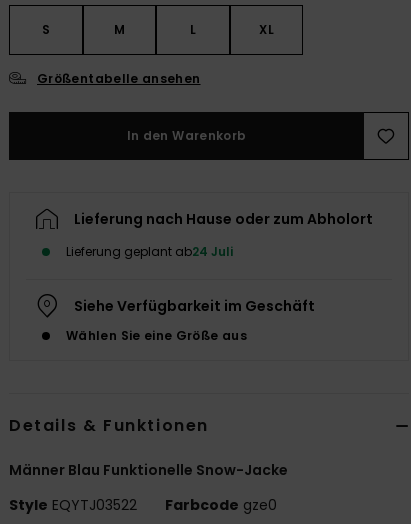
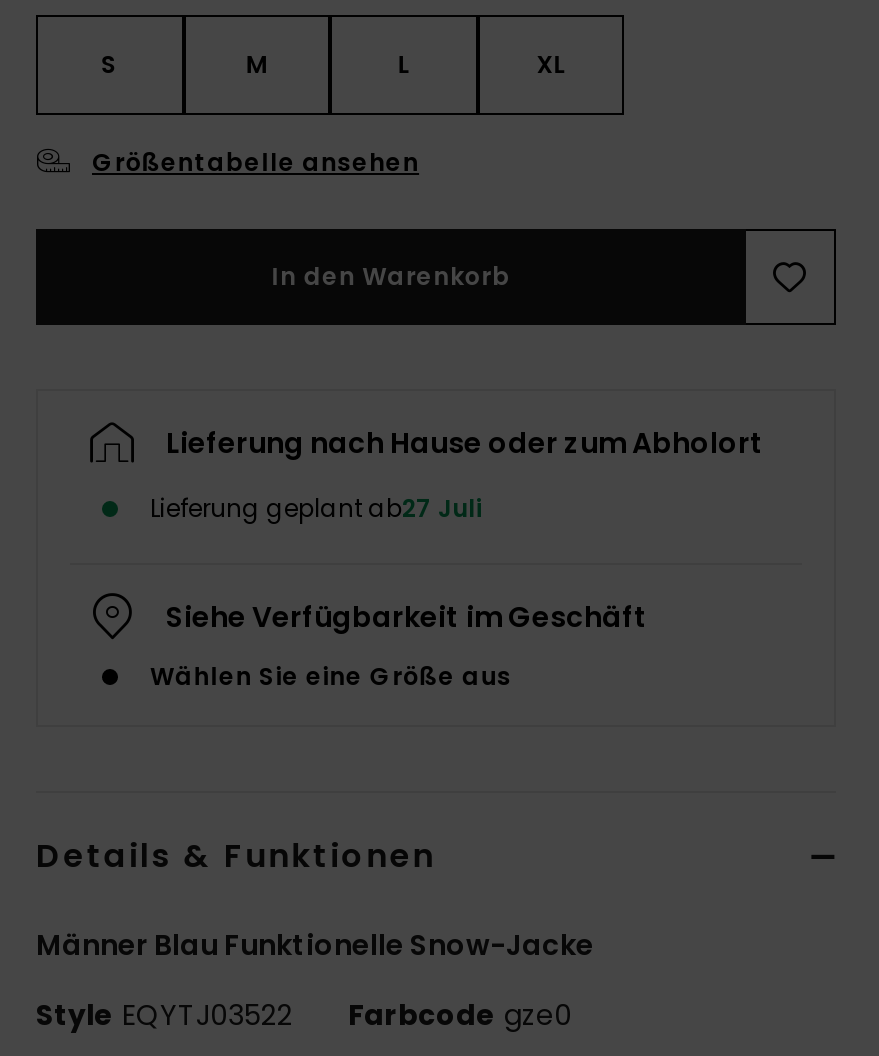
- Lieferung geplant ab24 Juli
+ Lieferung geplant ab27 Juli
